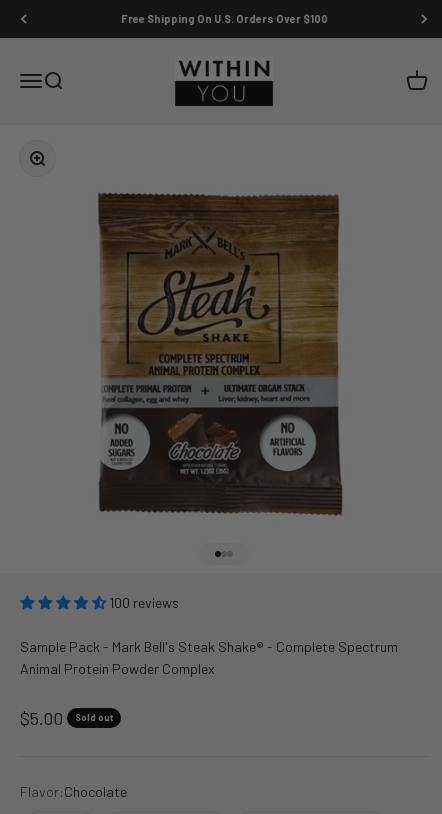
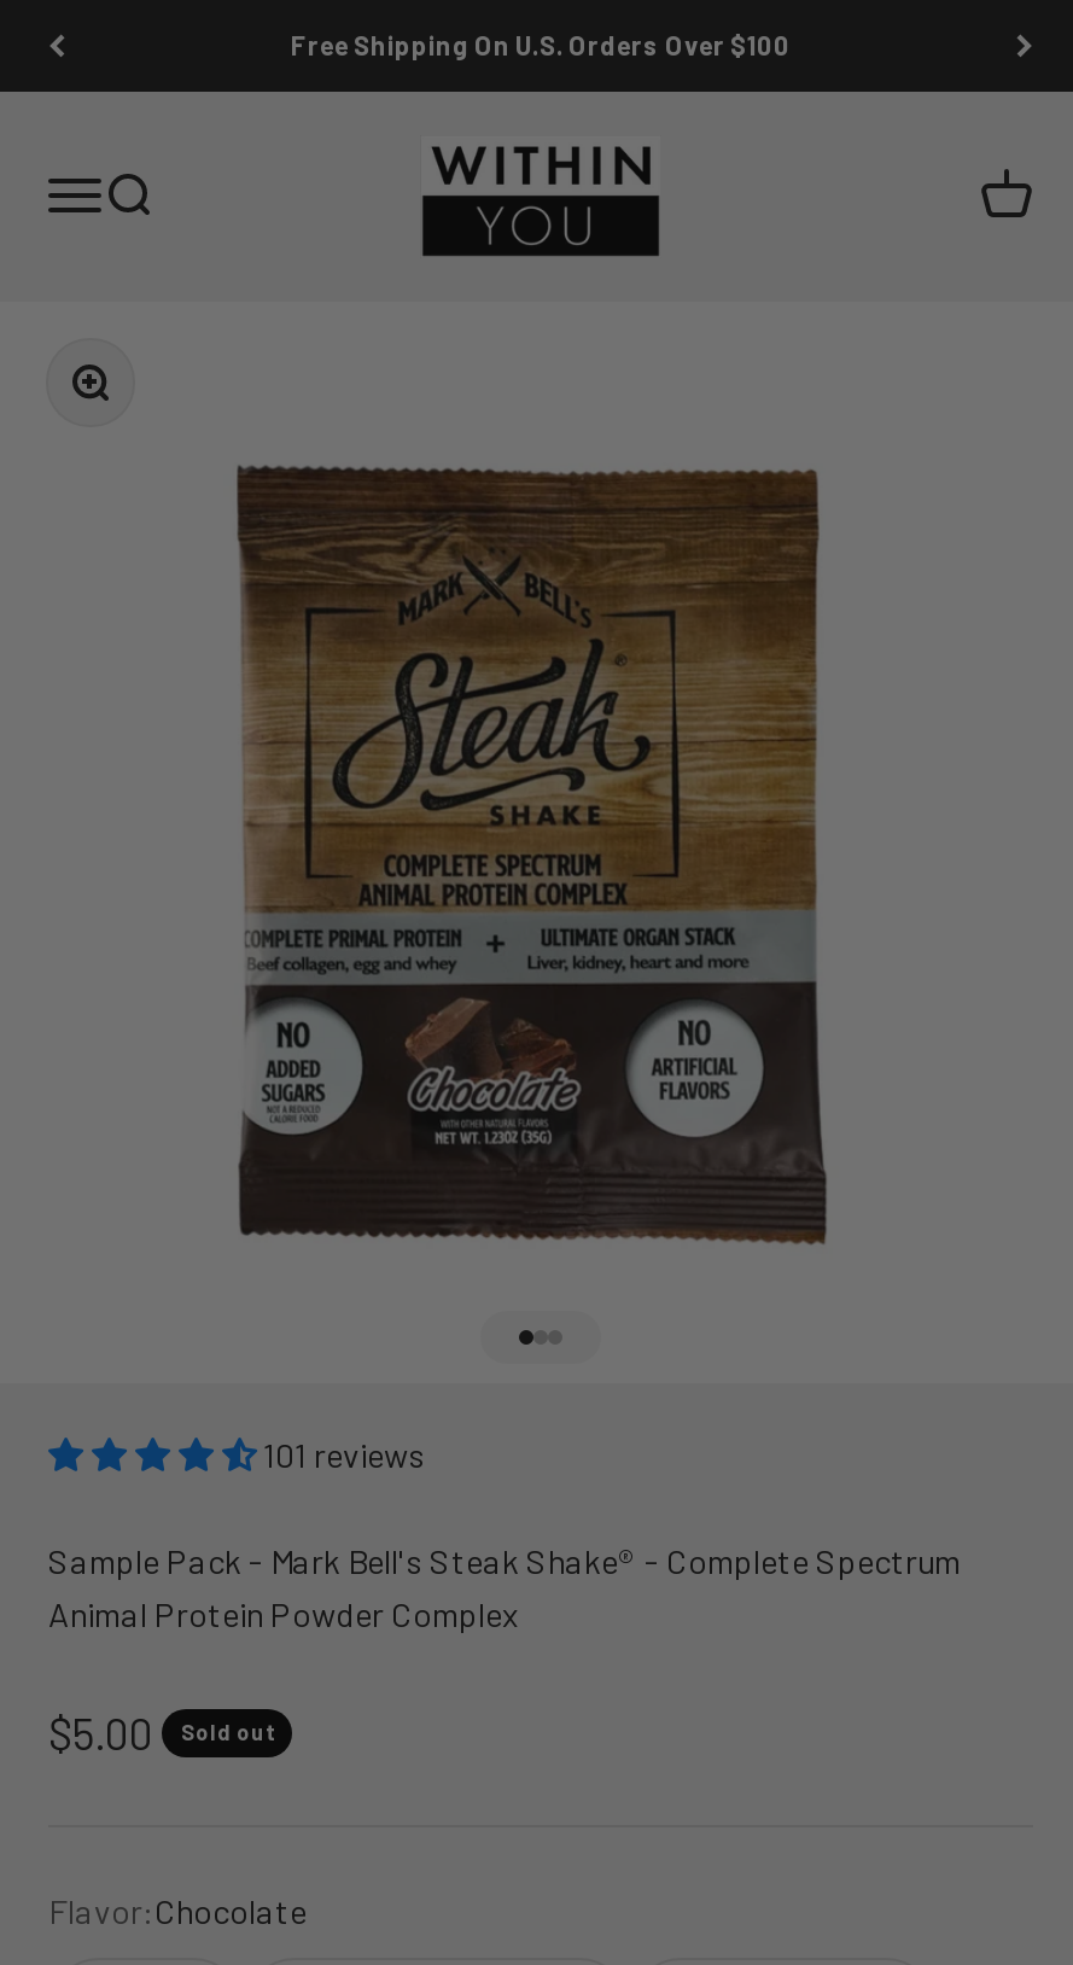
- 100 reviews
+ 101 reviews
